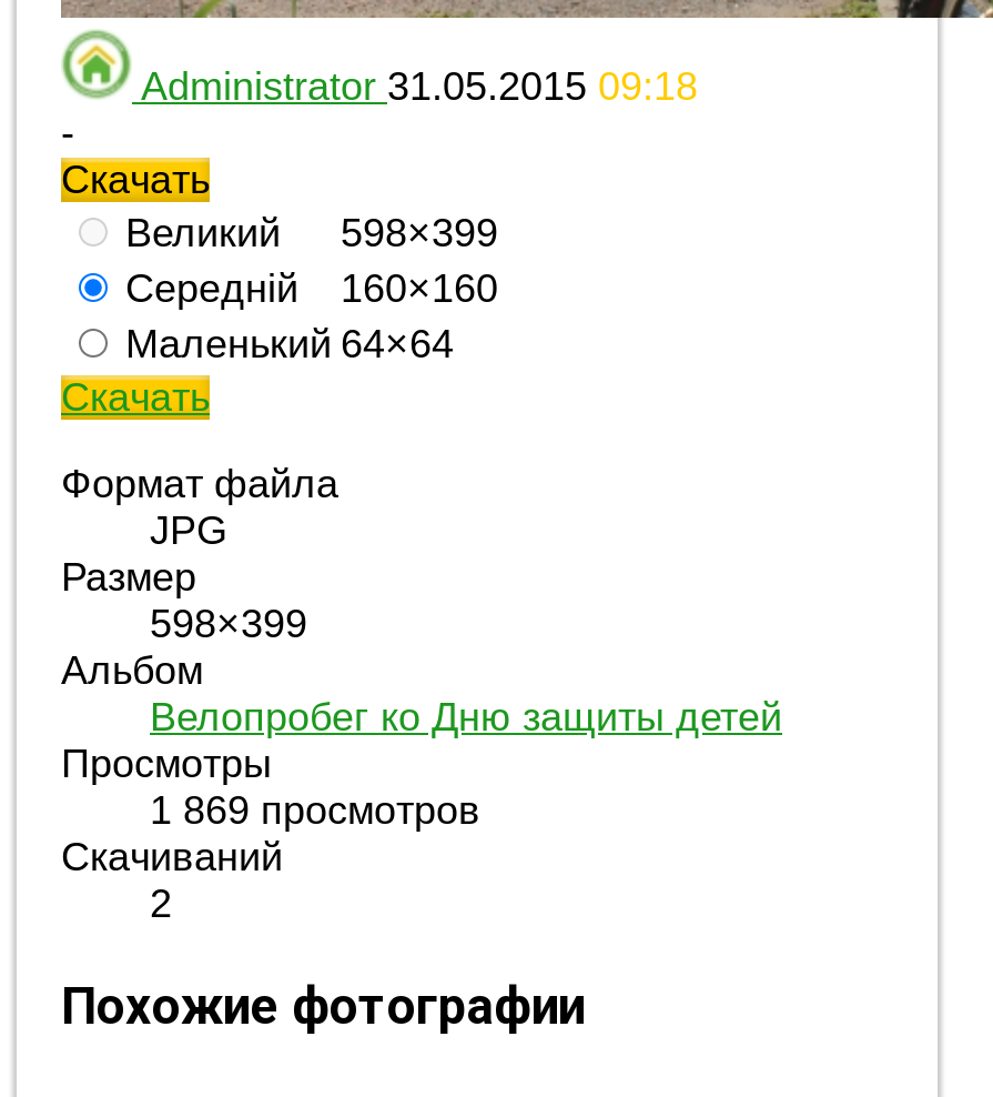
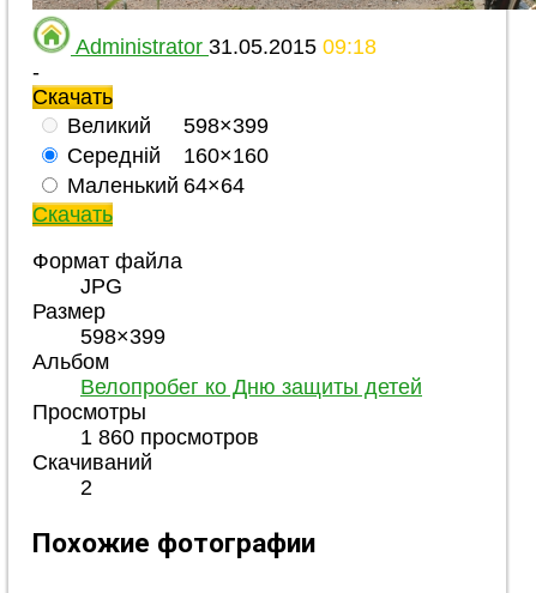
- 1 869 просмотров
+ 1 860 просмотров
